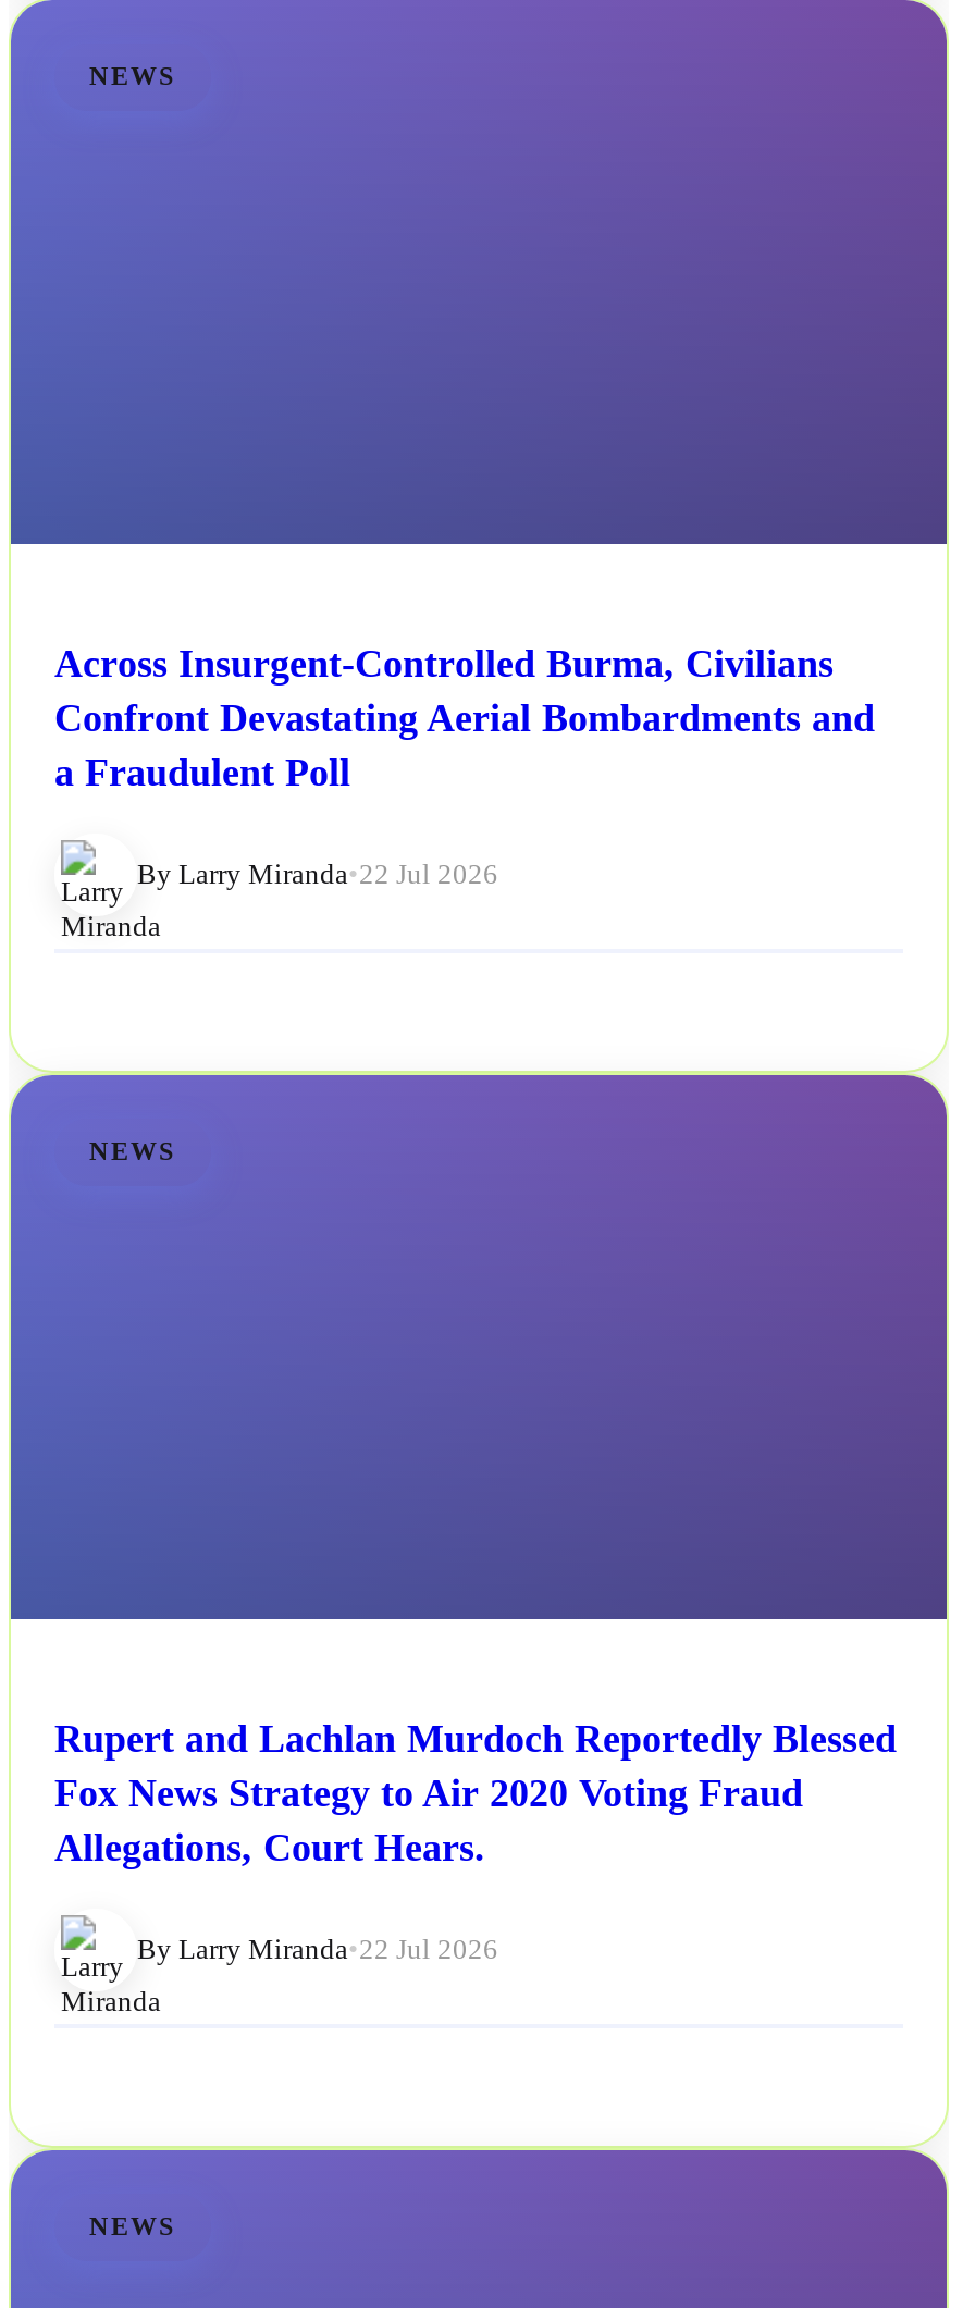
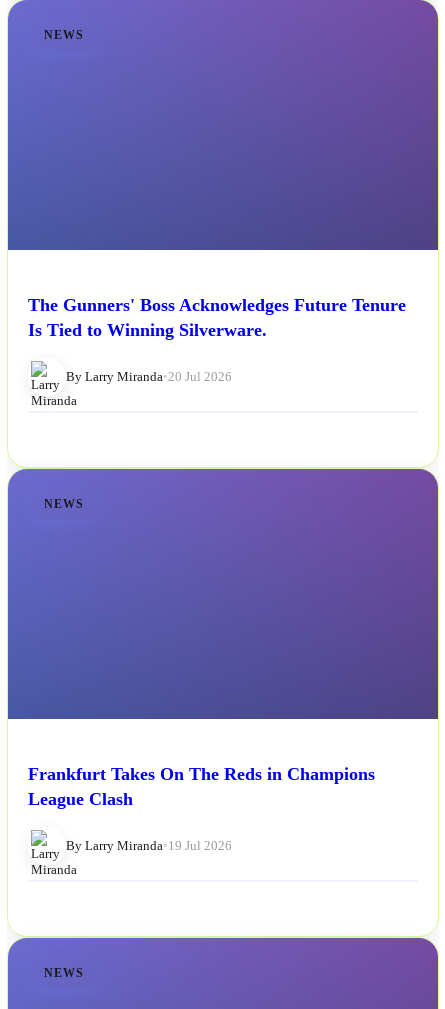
- Across Insurgent-Controlled Burma, Civilians
- Confront Devastating Aerial Bombardments and
- a Fraudulent Poll
+ The Gunners' Boss Acknowledges Future Tenure
+ Is Tied to Winning Silverware.

- By Larry Miranda • 22 Jul 2026
+ By Larry Miranda • 20 Jul 2026

- Rupert and Lachlan Murdoch Reportedly Blessed
- Fox News Strategy to Air 2020 Voting Fraud
- Allegations, Court Hears.
+ Frankfurt Takes On The Reds in Champions
+ League Clash

- By Larry Miranda • 22 Jul 2026
+ By Larry Miranda • 19 Jul 2026
